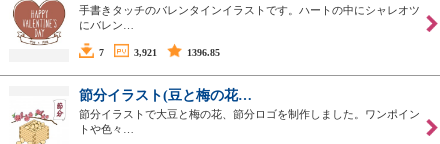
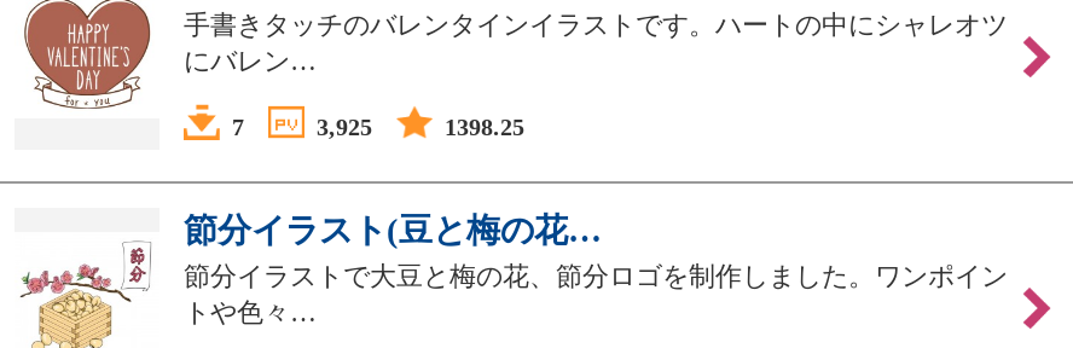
- 3,921
+ 3,925

- 1396.85
+ 1398.25
